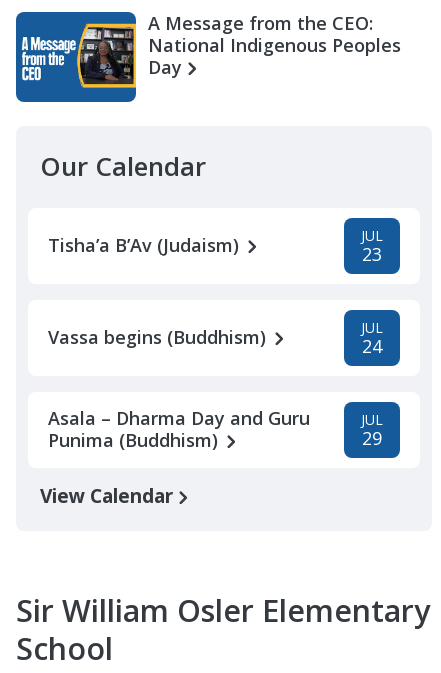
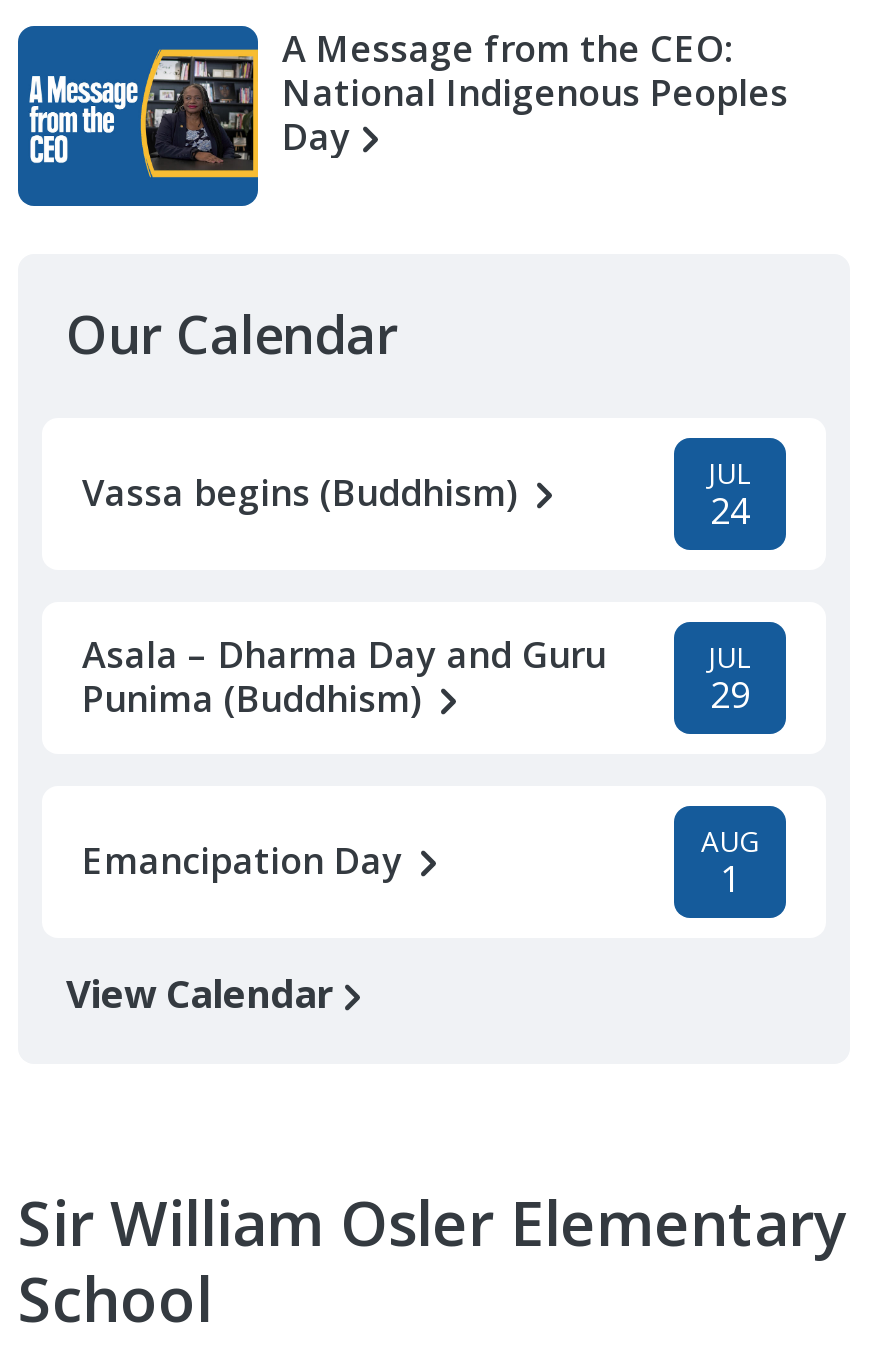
- Tisha’a B’Av (Judaism)
- JUL
- 23

moved up: Vassa begins (Buddhism) | JUL | 24 | Asala – Dharma Day and Guru | Punima (Buddhism) | JUL | 29

+ Emancipation Day
+ AUG
+ 1
